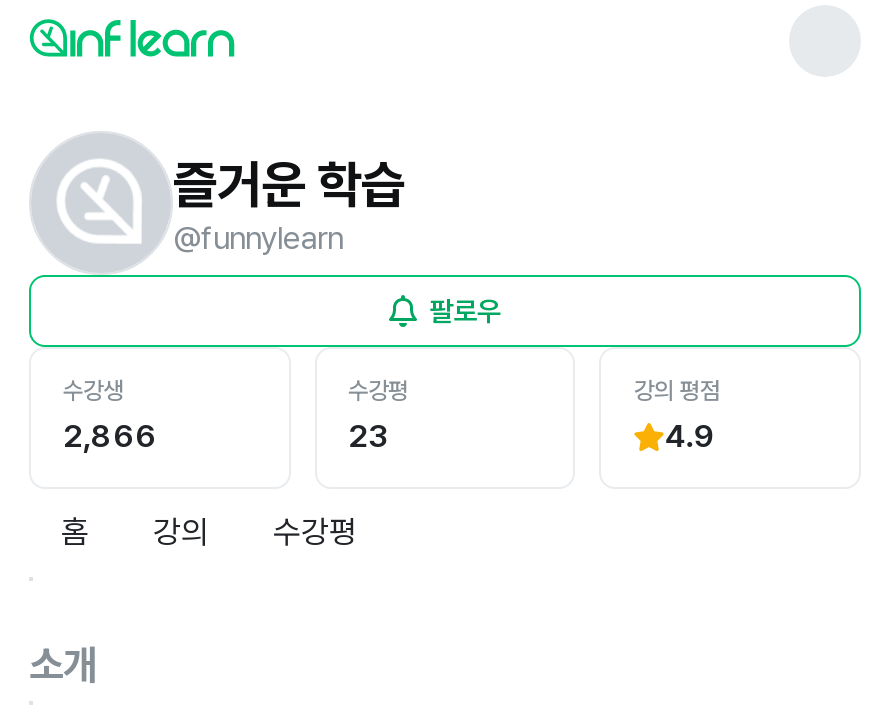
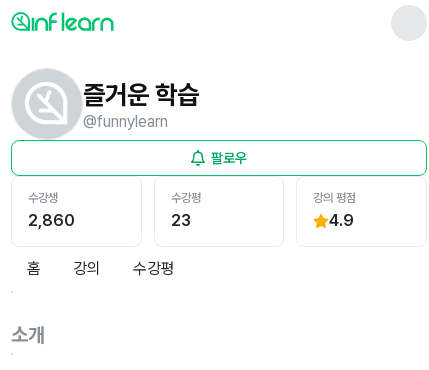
- 2,866
+ 2,860
